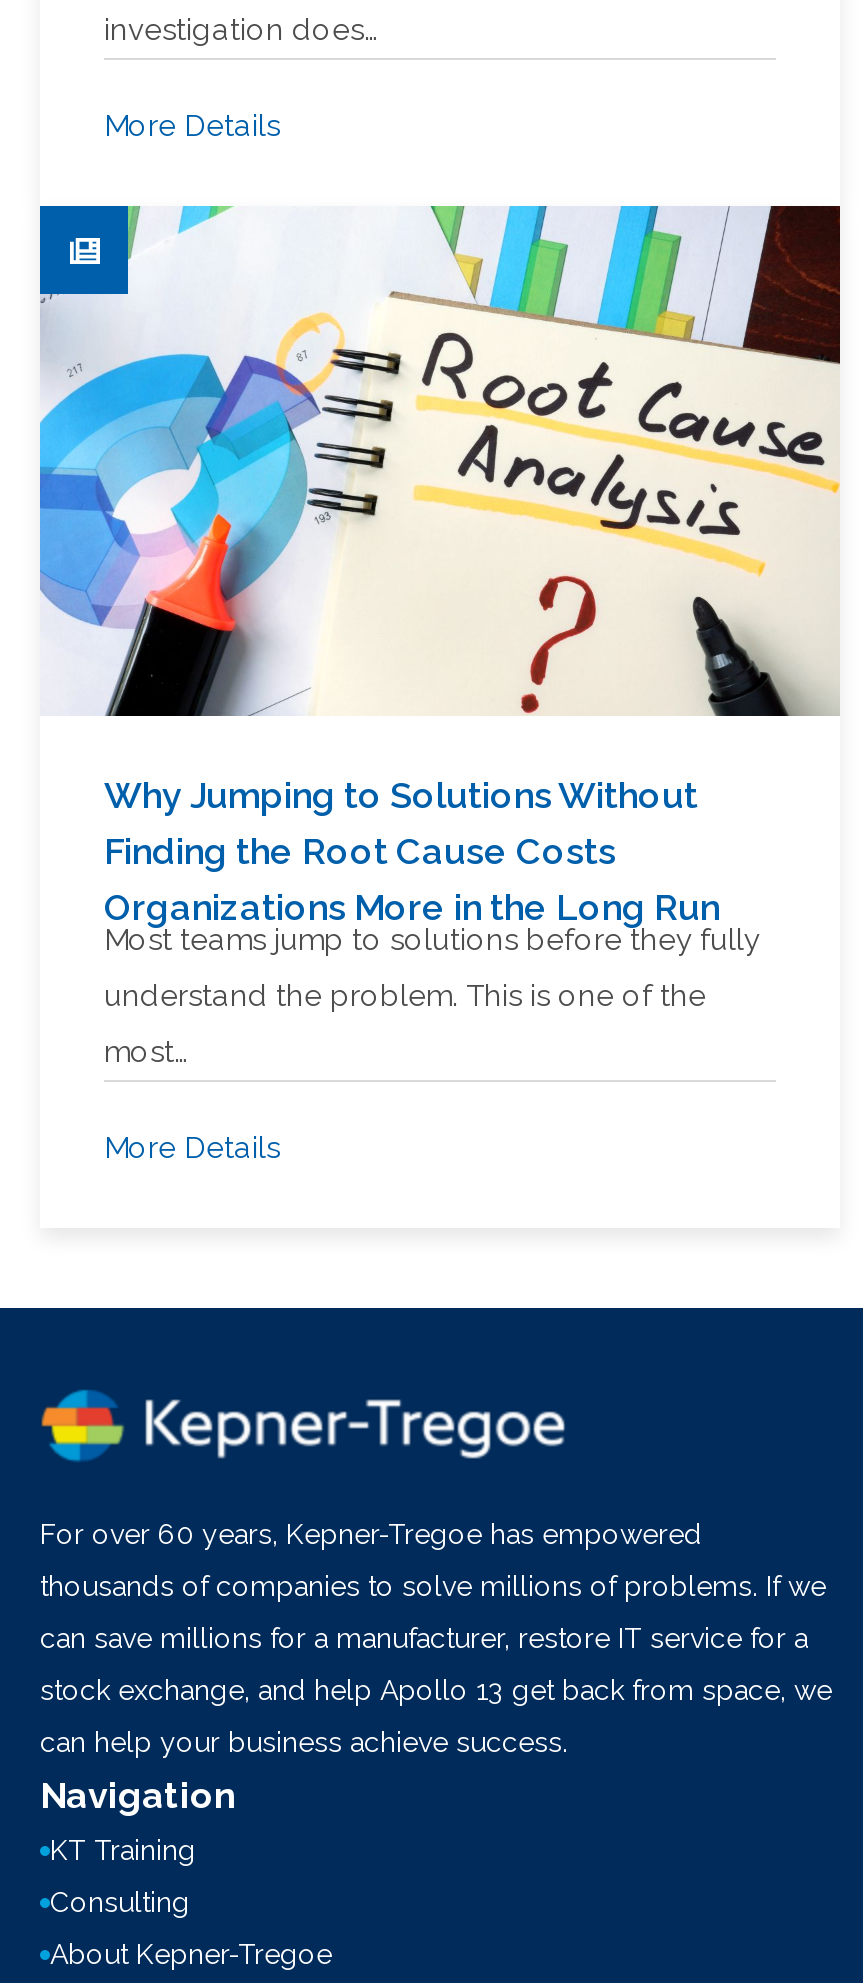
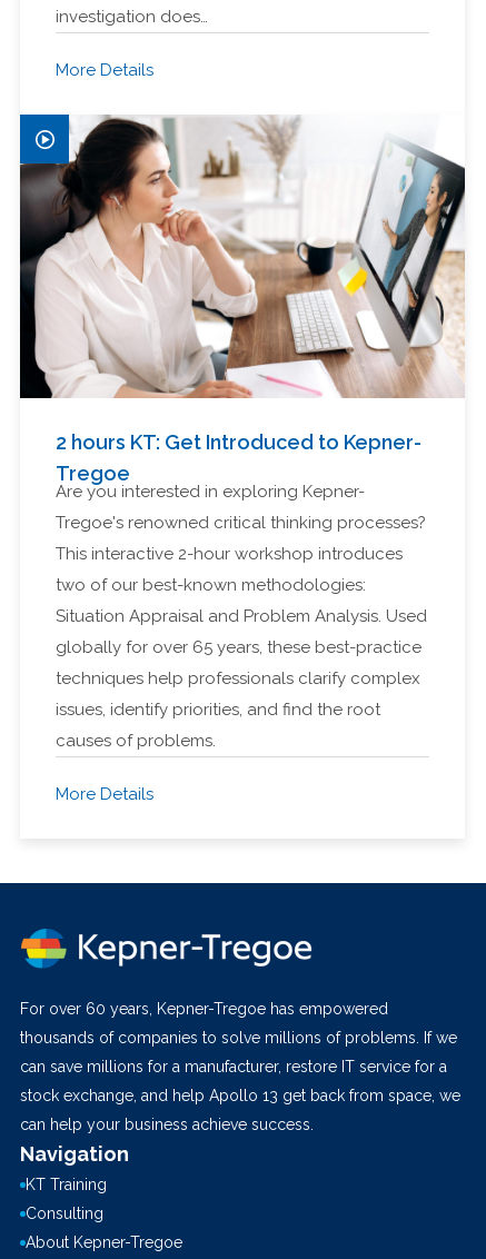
- [image]
- Why Jumping to Solutions Without
- Finding the Root Cause Costs
- Organizations More in the Long Run
- Most teams jump to solutions before they fully
- understand the problem. This is one of the
- most…
+ [image]
+ 2 hours KT: Get Introduced to Kepner-
+ Tregoe
+ Are you interested in exploring Kepner-
+ Tregoe's renowned critical thinking processes?
+ This interactive 2-hour workshop introduces
+ two of our best-known methodologies:
+ Situation Appraisal and Problem Analysis. Used
+ globally for over 65 years, these best-practice
+ techniques help professionals clarify complex
+ issues, identify priorities, and find the root
+ causes of problems.
